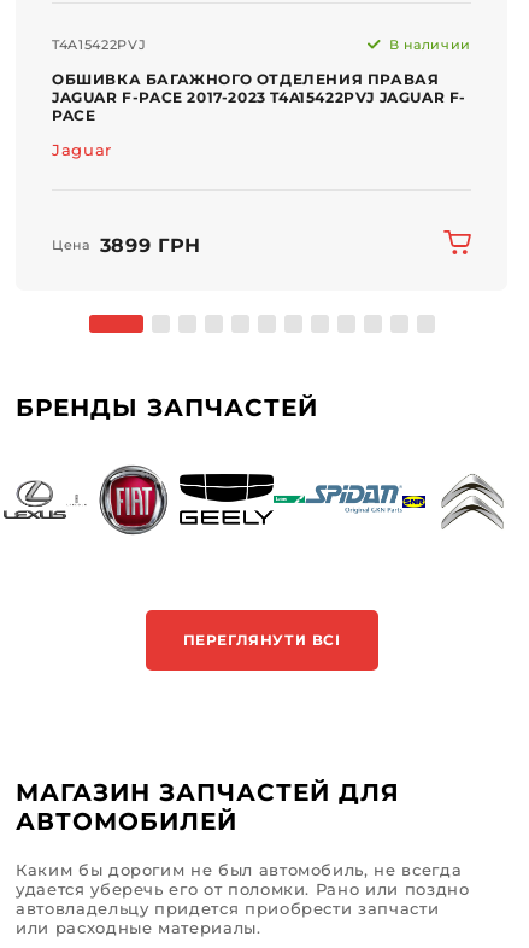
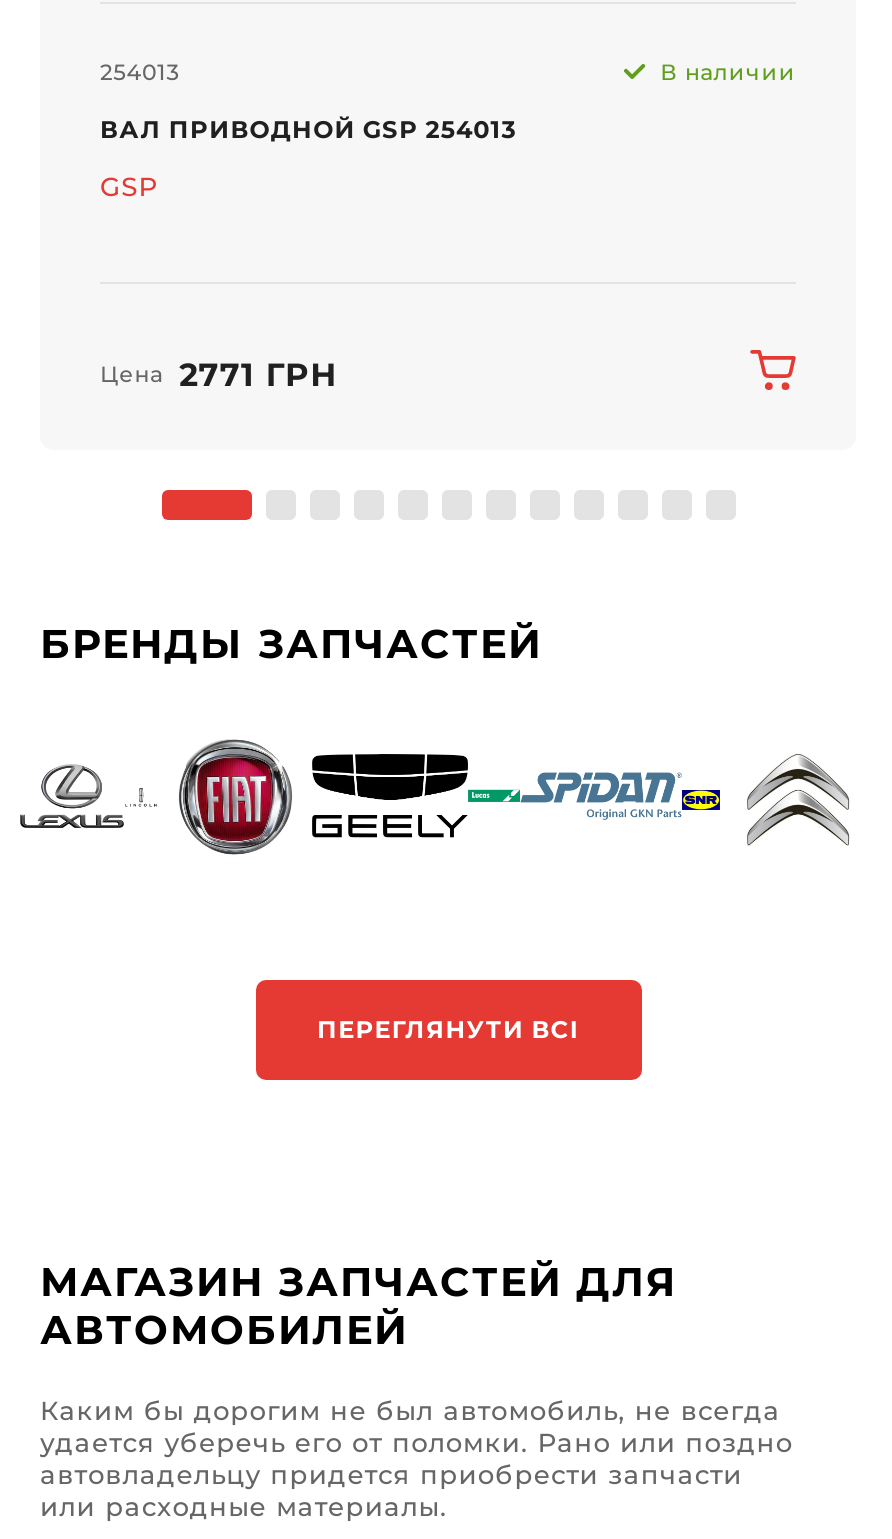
- T4A15422PVJ
+ 254013

- ОБШИВКА БАГАЖНОГО ОТДЕЛЕНИЯ ПРАВАЯ
- JAGUAR F-PACE 2017-2023 T4A15422PVJ JAGUAR F-
- PACE
+ ВАЛ ПРИВОДНОЙ GSP 254013

- Jaguar
+ GSP

- Цена 3899 ГРН
+ Цена 2771 ГРН
